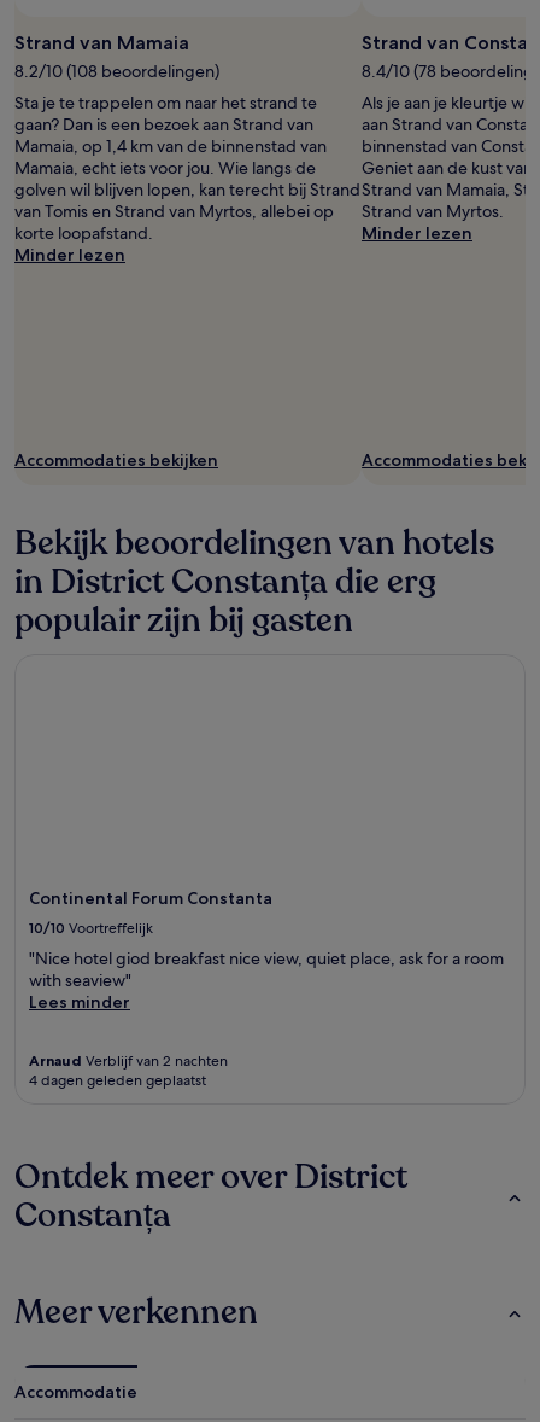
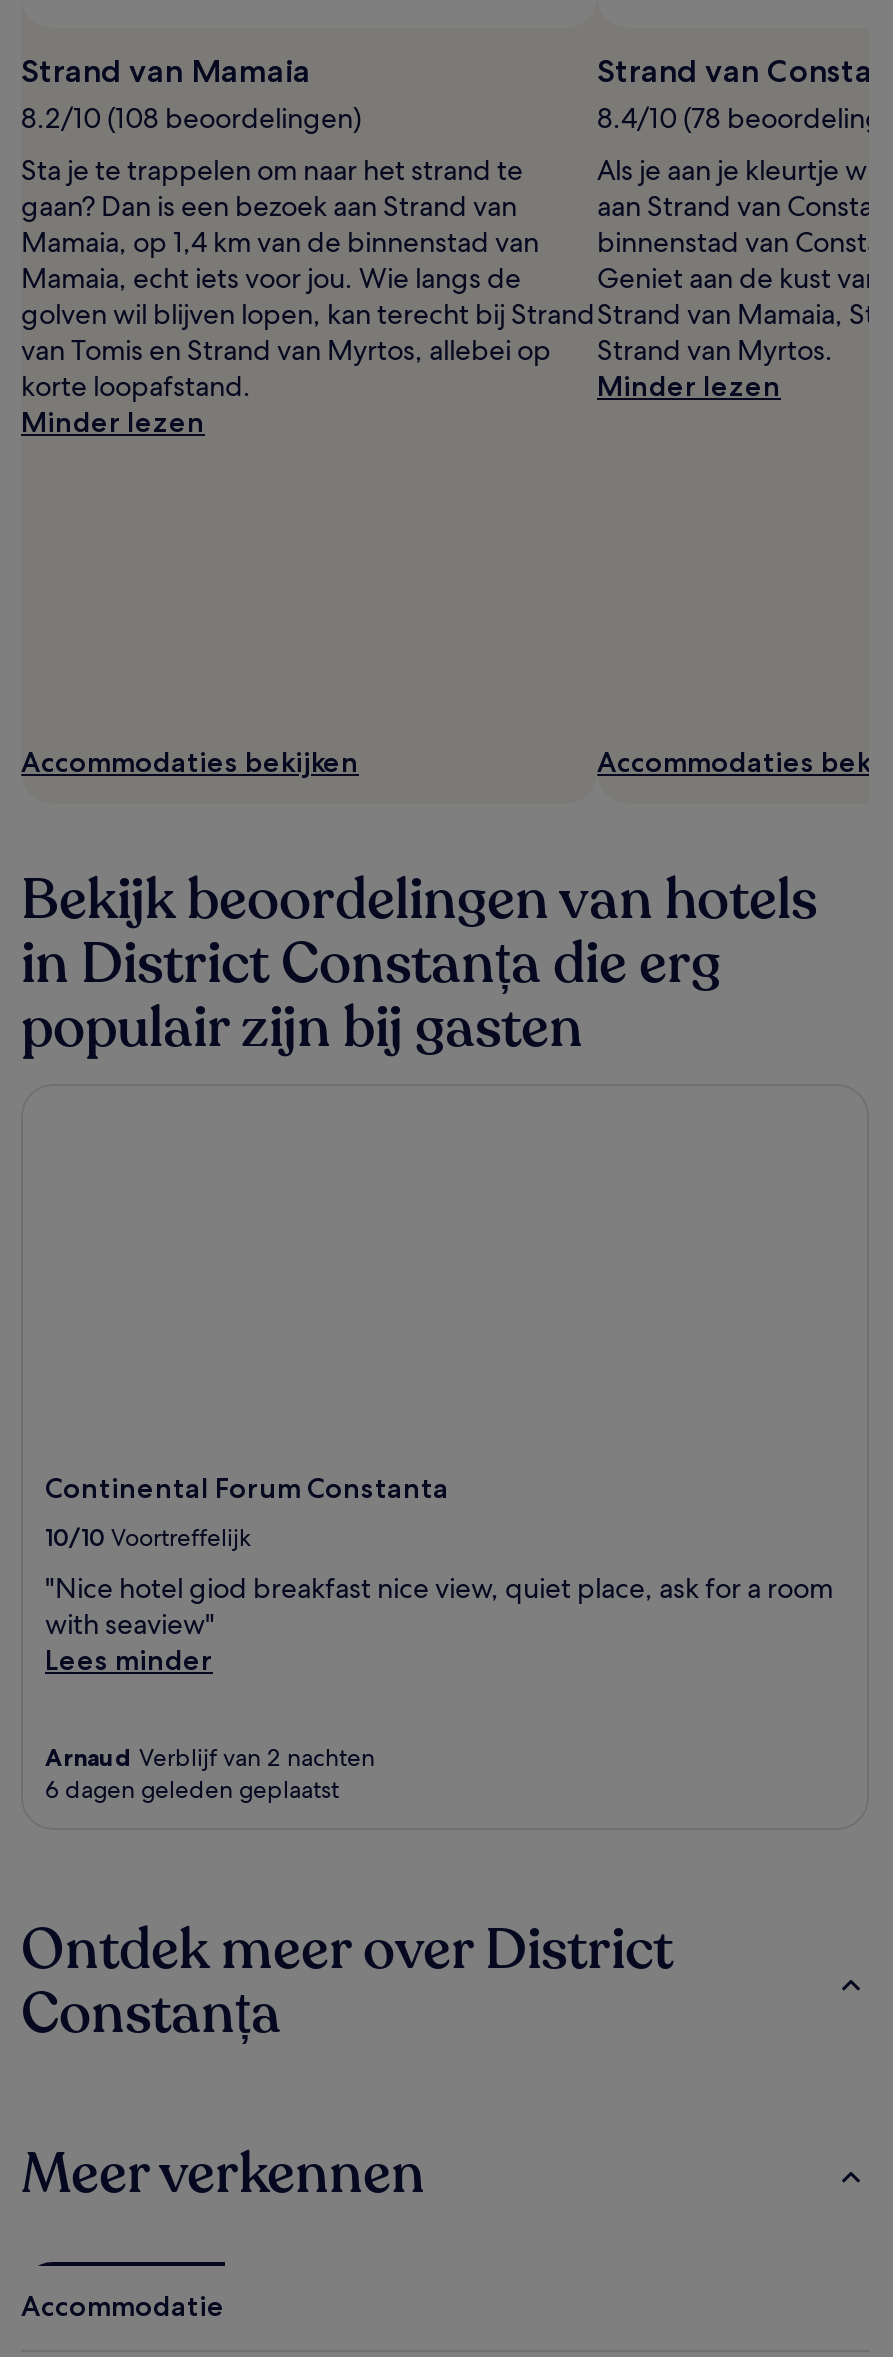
- 4 dagen geleden geplaatst
+ 6 dagen geleden geplaatst
